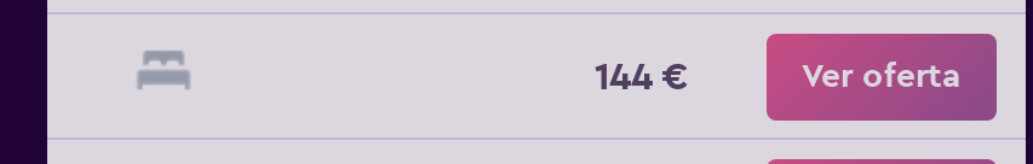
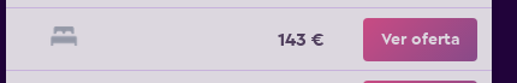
- 144 €
+ 143 €
